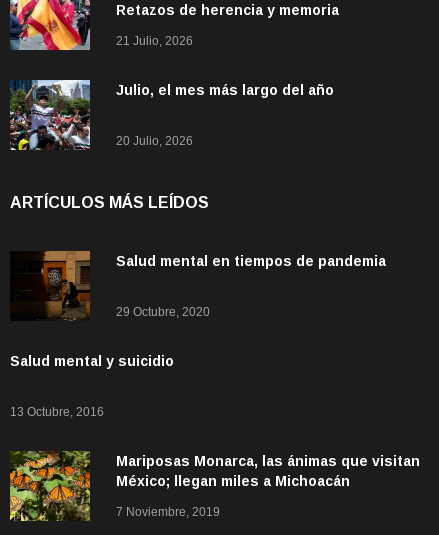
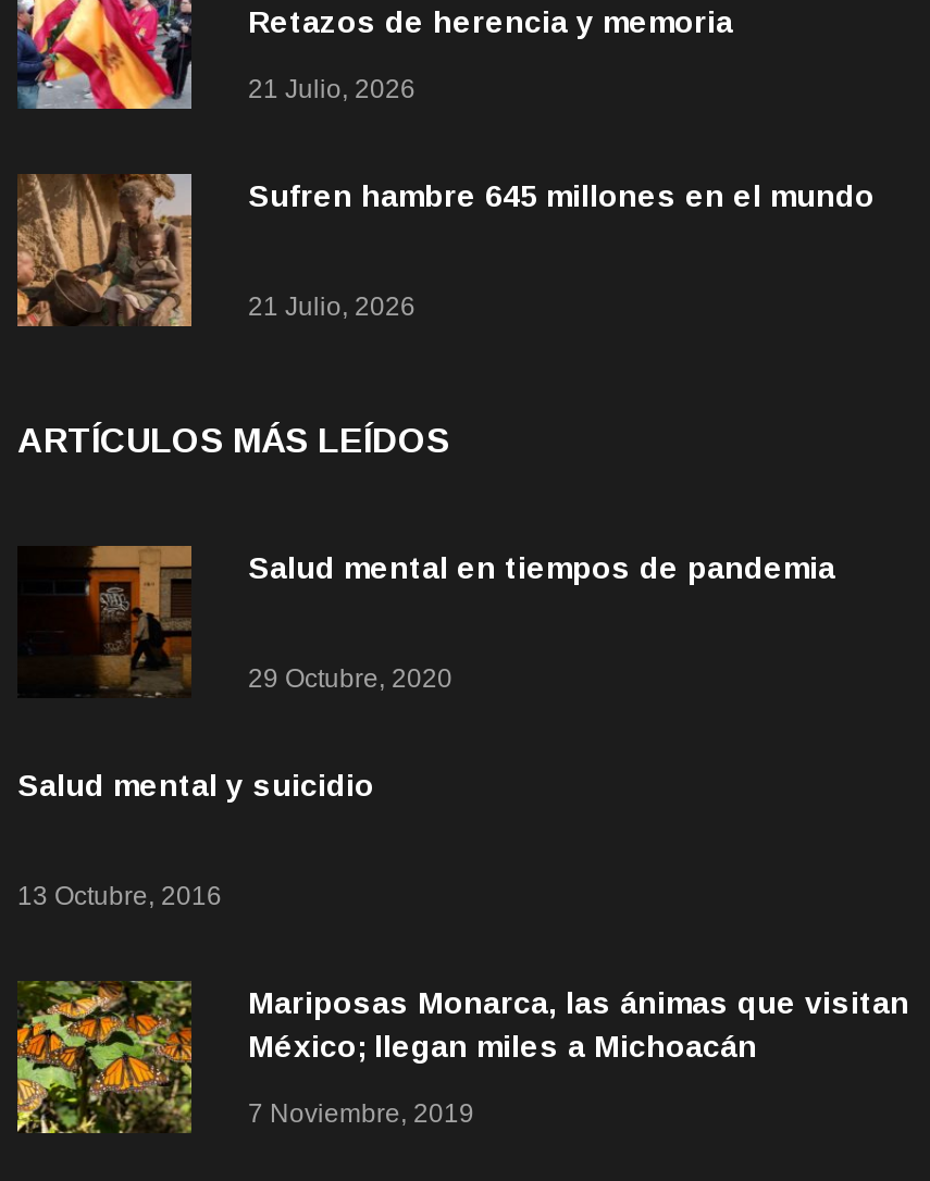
- [image]
- Julio, el mes más largo del año
+ [image]
+ Sufren hambre 645 millones en el mundo

- 20 Julio, 2026
+ 21 Julio, 2026
